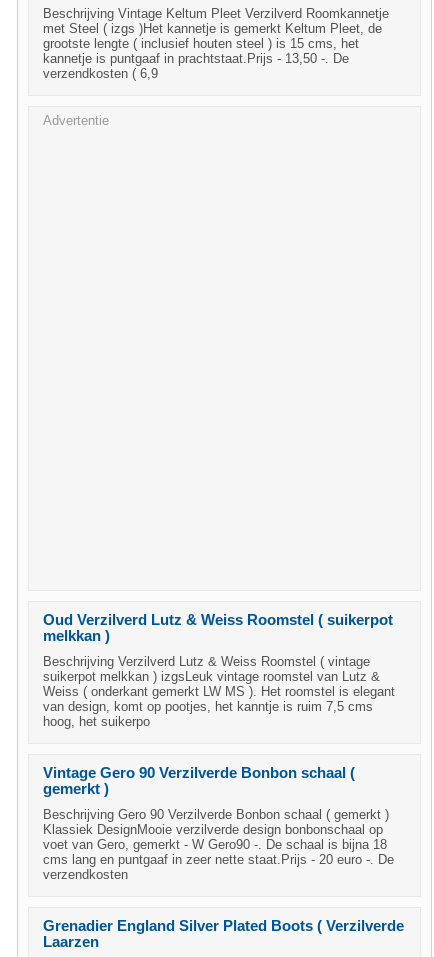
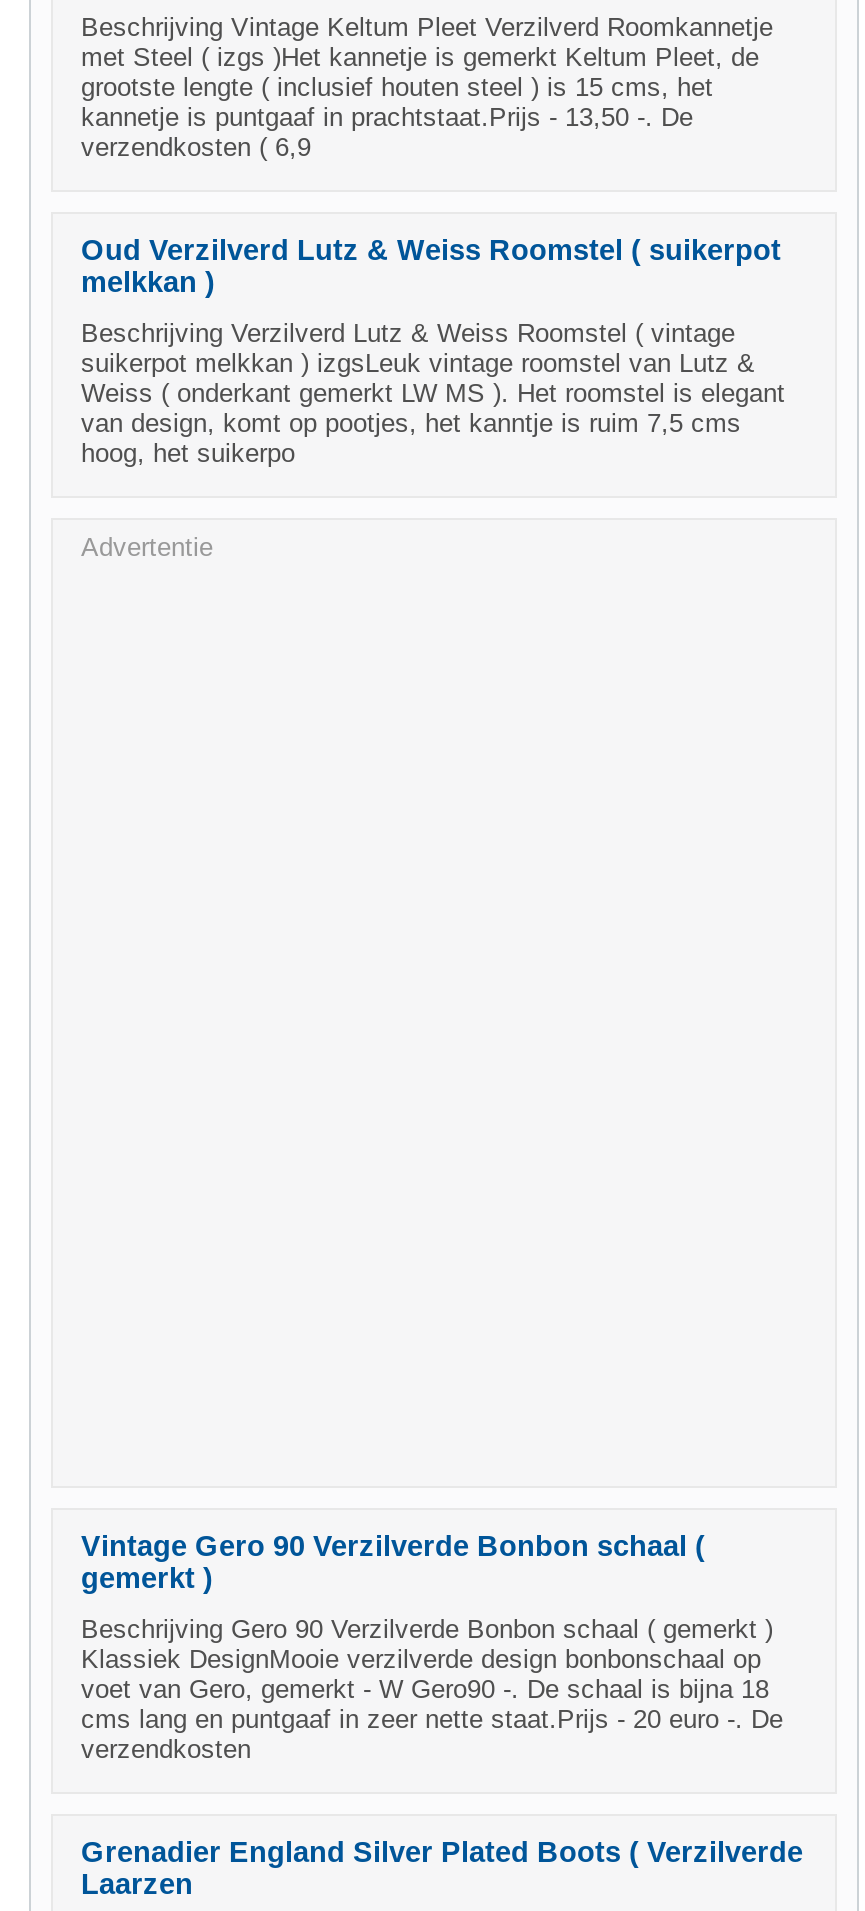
moved down: Advertentie

moved up: Oud Verzilverd Lutz & Weiss Roomstel ( suikerpot | melkkan ) | Beschrijving Verzilverd Lutz & Weiss Roomstel ( vintage | suikerpot melkkan ) izgsLeuk vintage roomstel van Lutz & | Weiss ( onderkant gemerkt LW MS ). Het roomstel is elegant | van design, komt op pootjes, het kanntje is ruim 7,5 cms | hoog, het suikerpo
